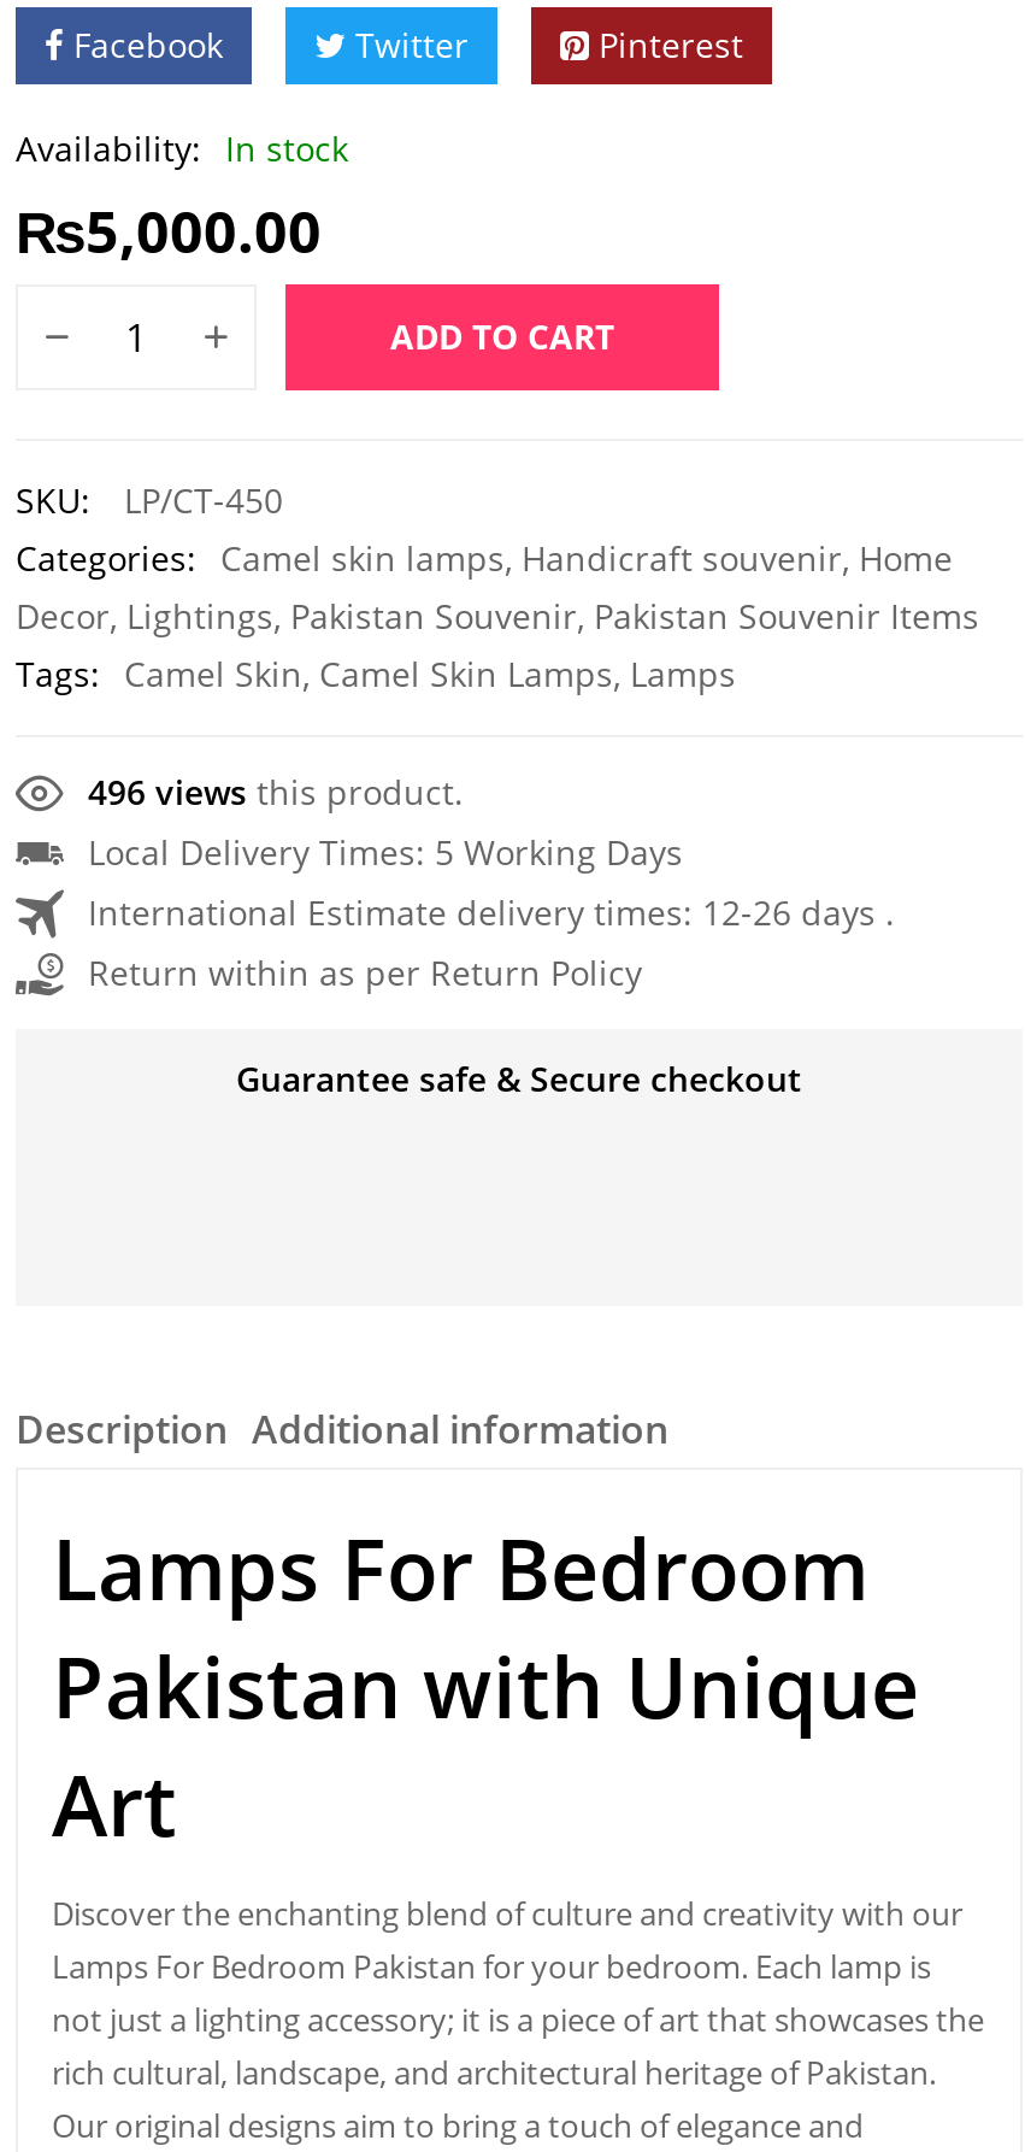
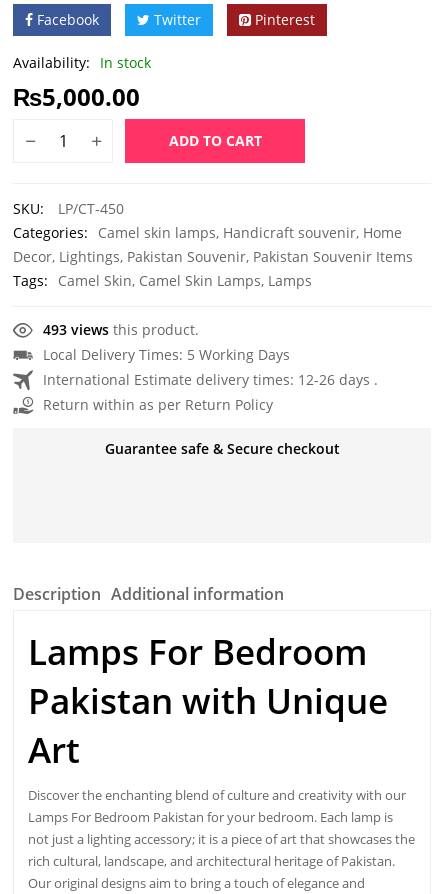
- 496 views this product.
+ 493 views this product.
